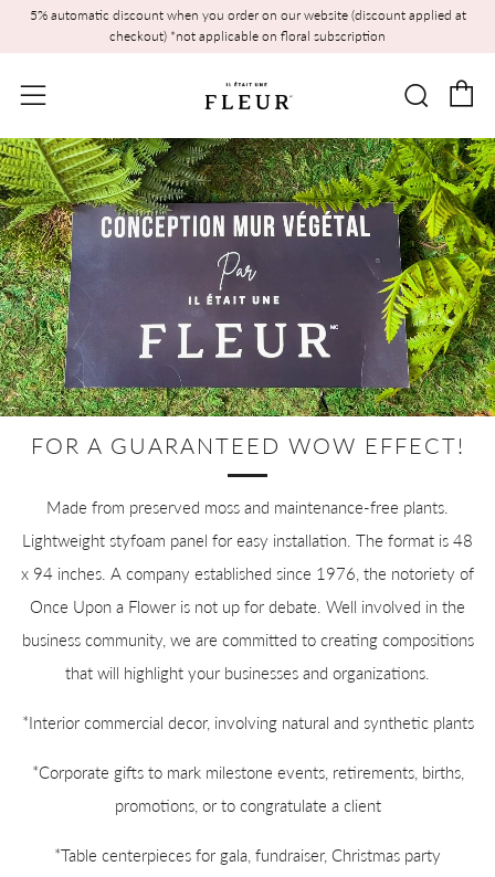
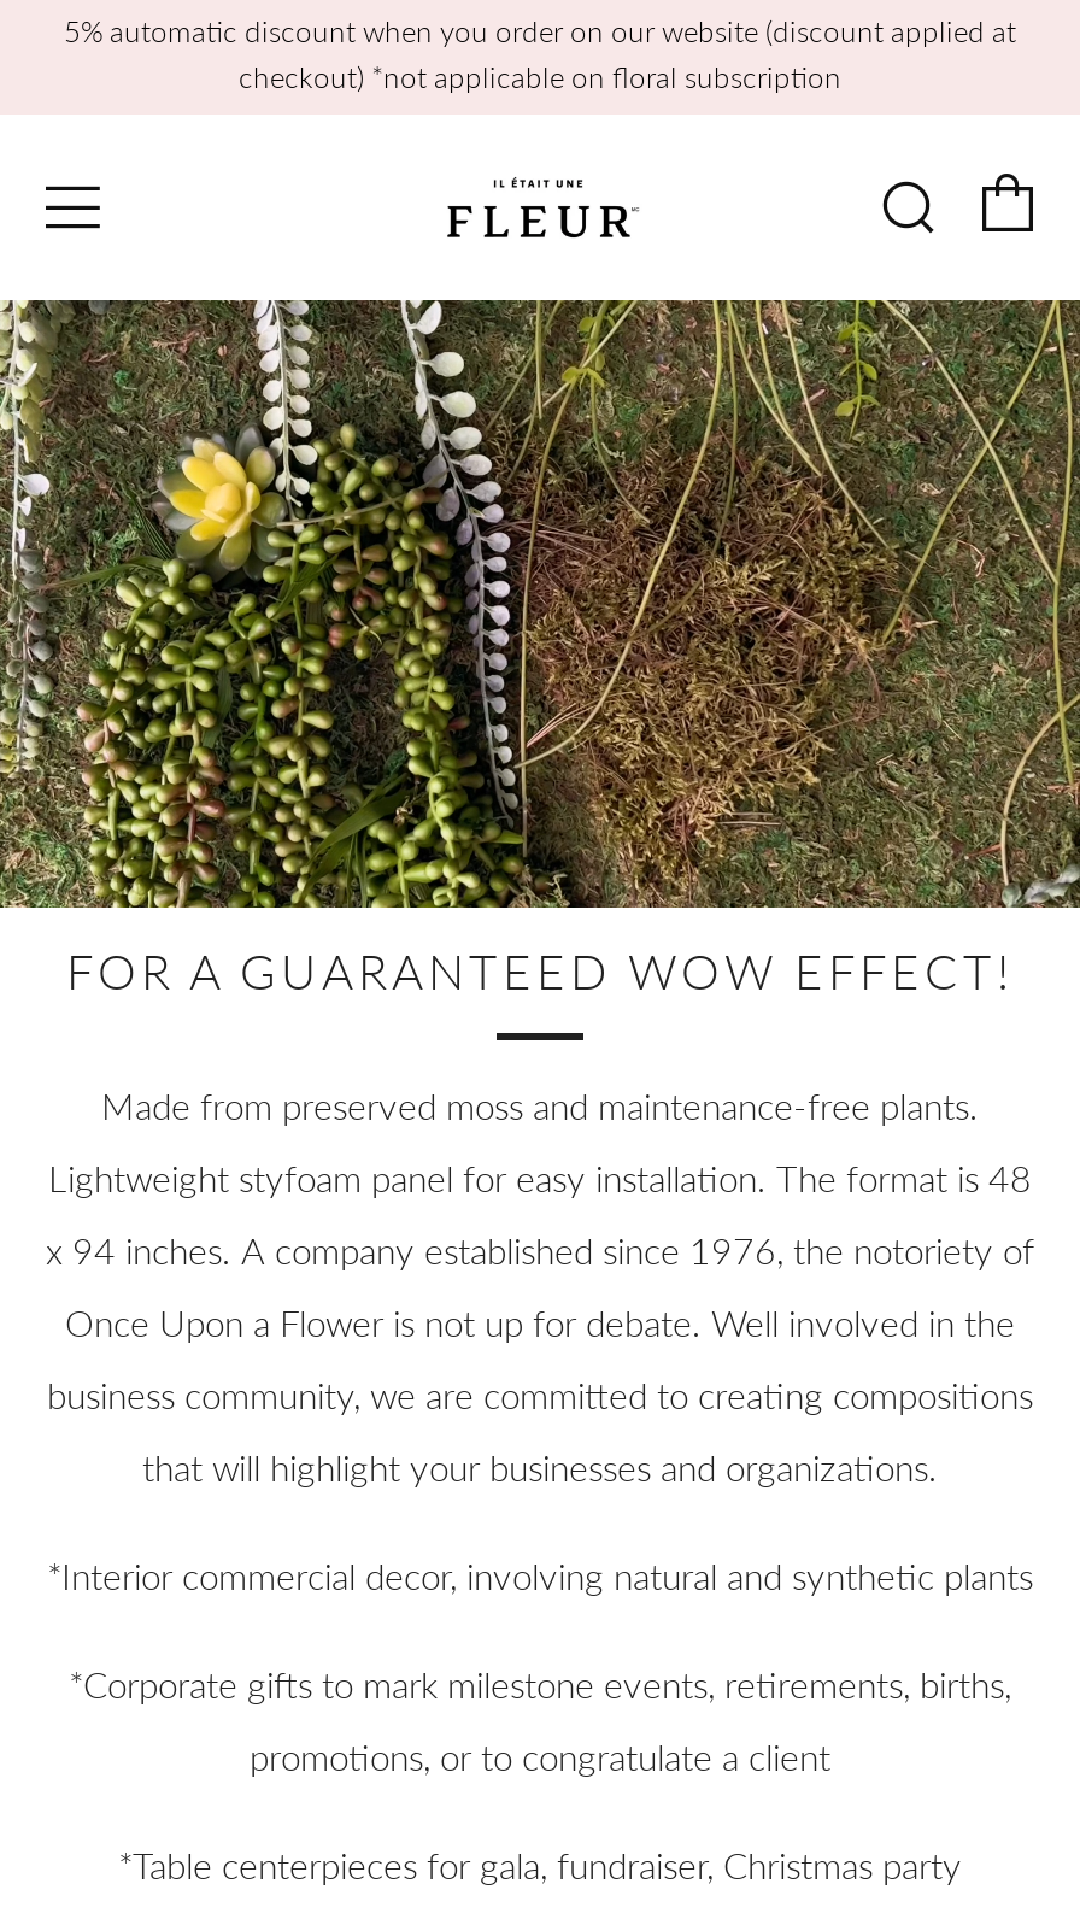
- [image]
+ [image]
